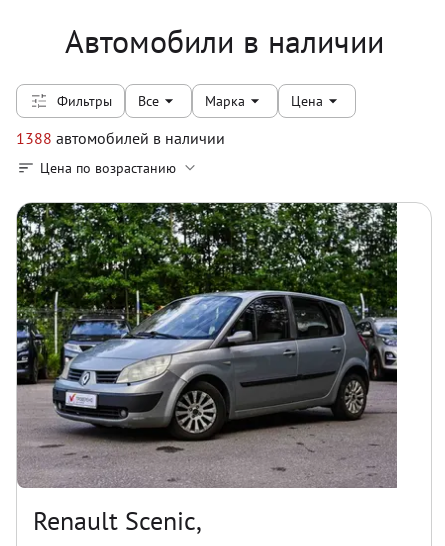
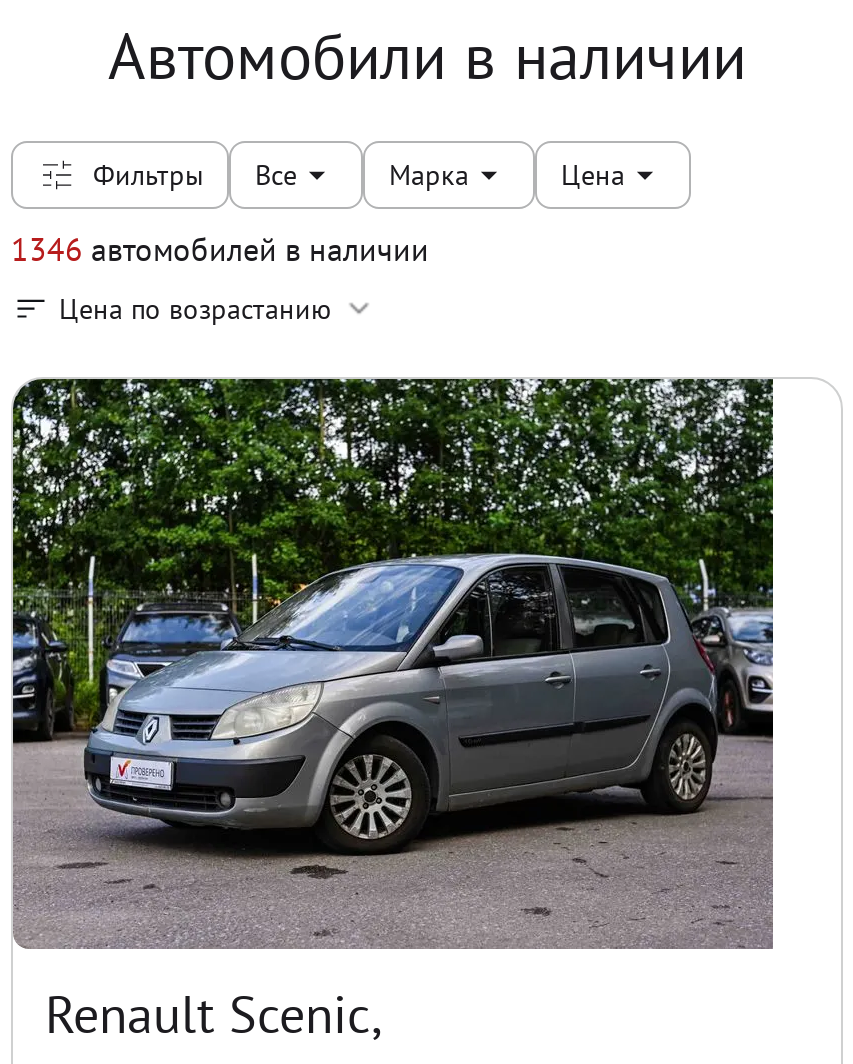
- 1388 автомобилей в наличии
+ 1346 автомобилей в наличии
